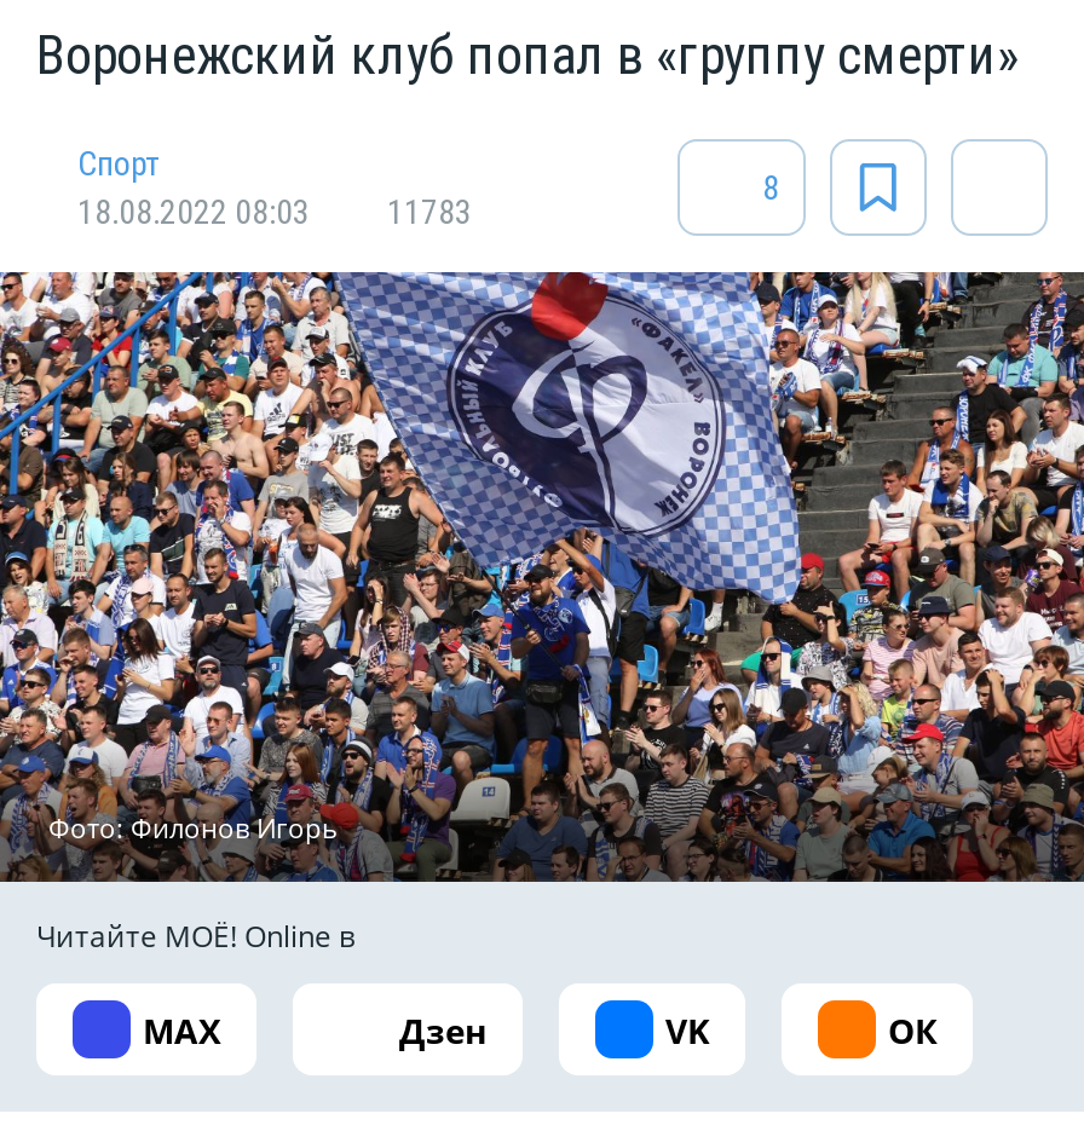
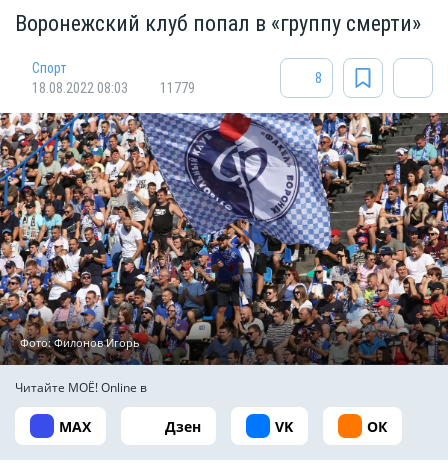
- 18.08.2022 08:03 11783
+ 18.08.2022 08:03 11779
